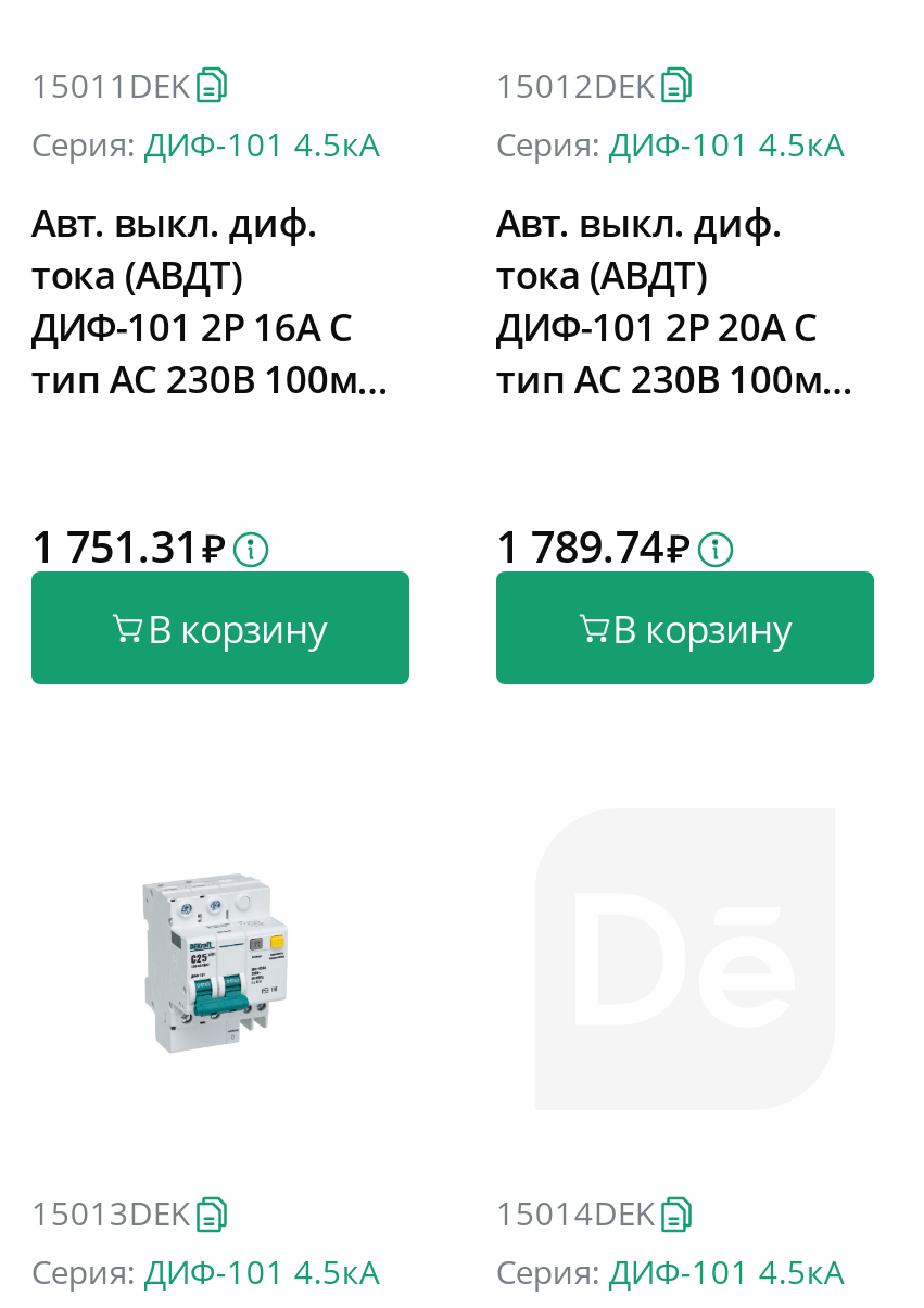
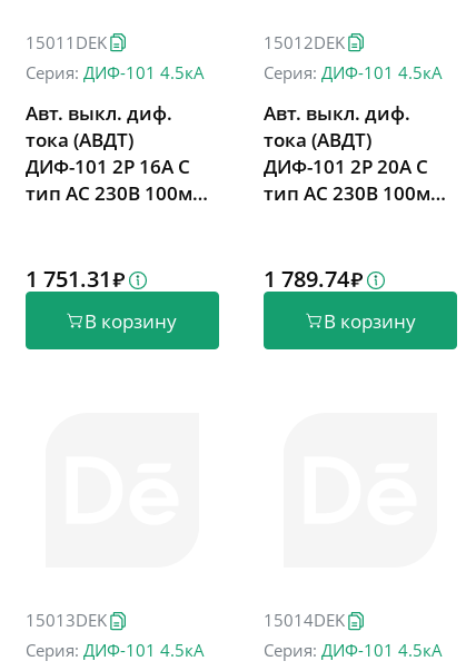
- [image]
